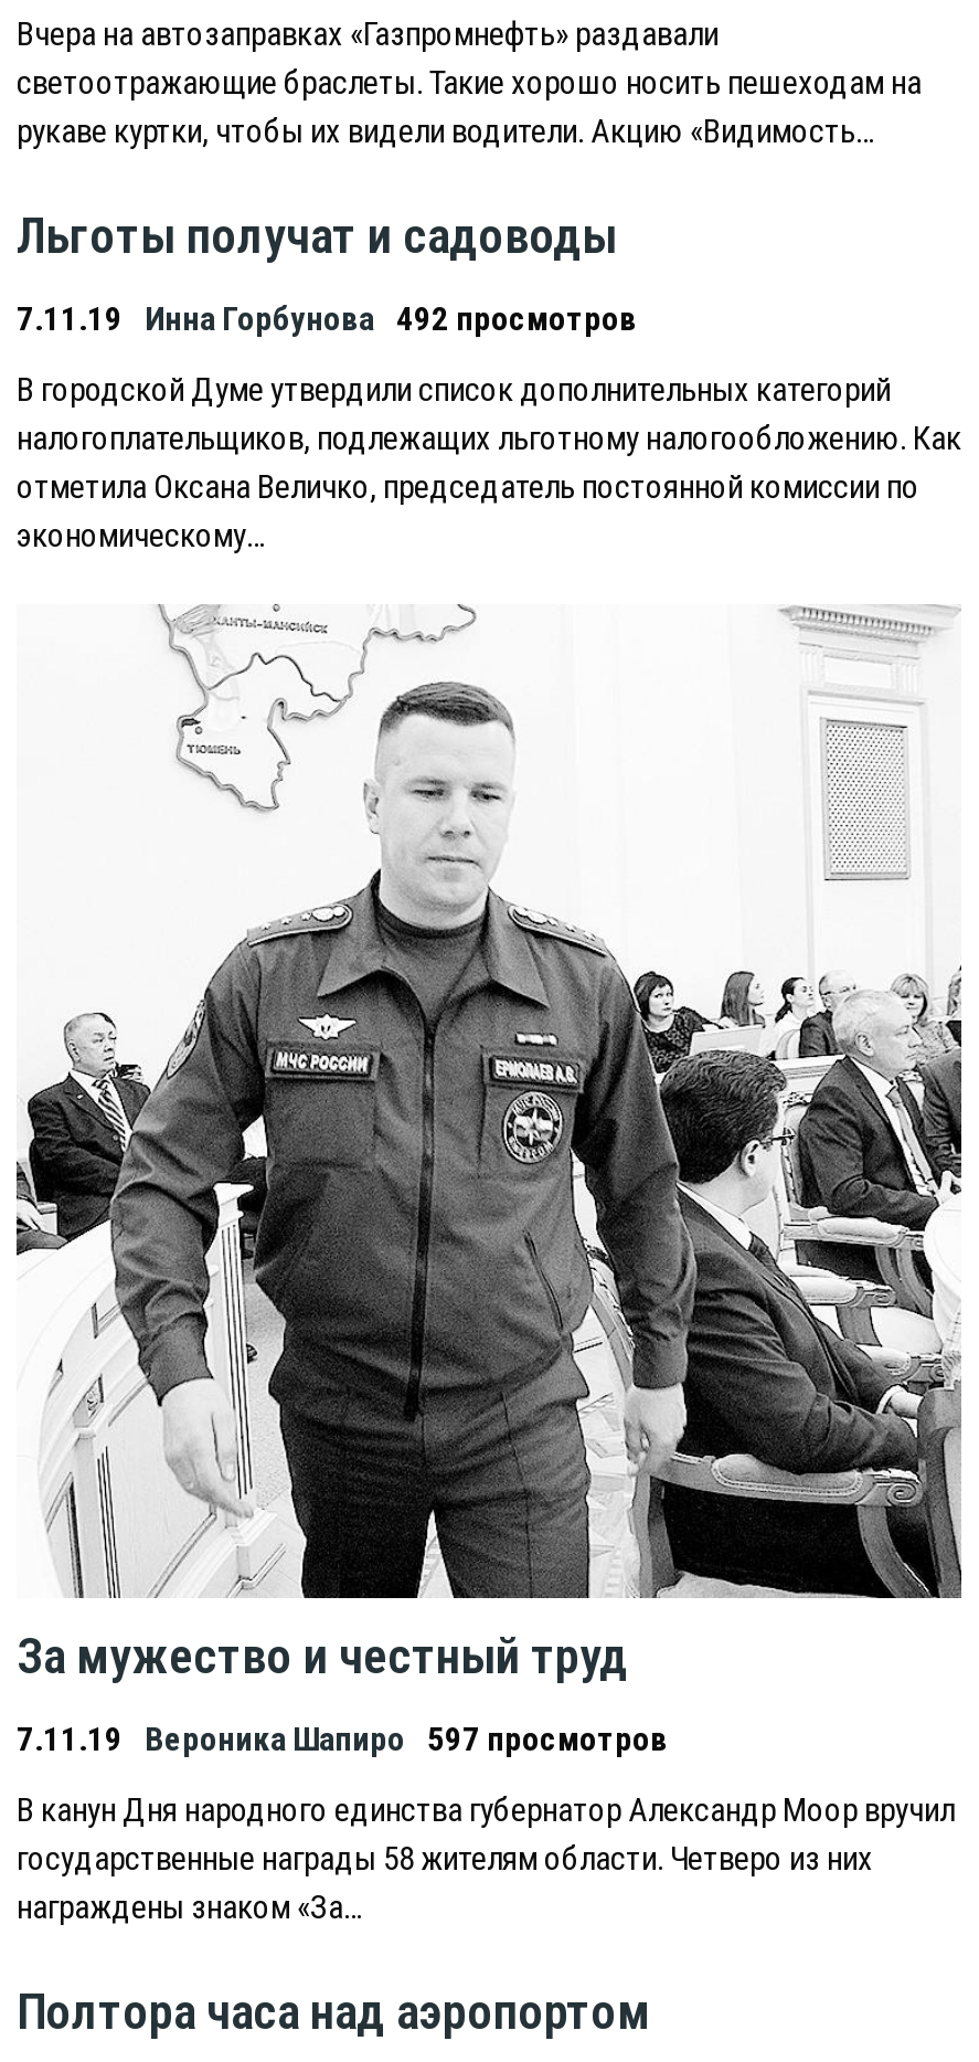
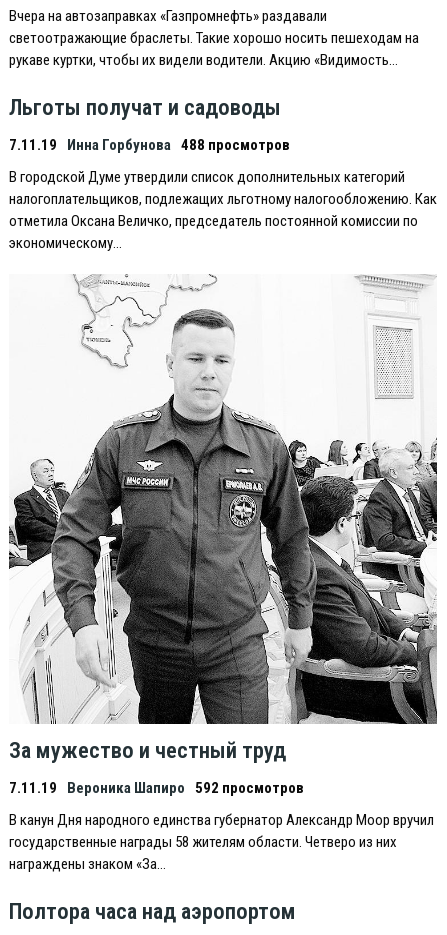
- 7.11.19 Инна Горбунова 492 просмотров
+ 7.11.19 Инна Горбунова 488 просмотров

- 7.11.19 Вероника Шапиро 597 просмотров
+ 7.11.19 Вероника Шапиро 592 просмотров
